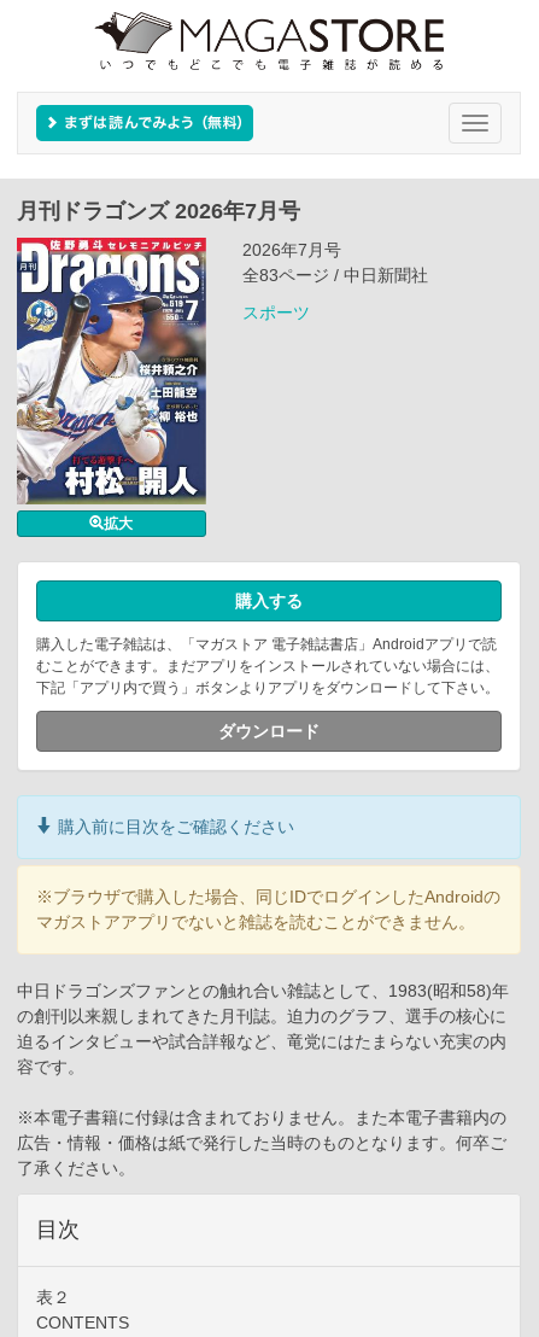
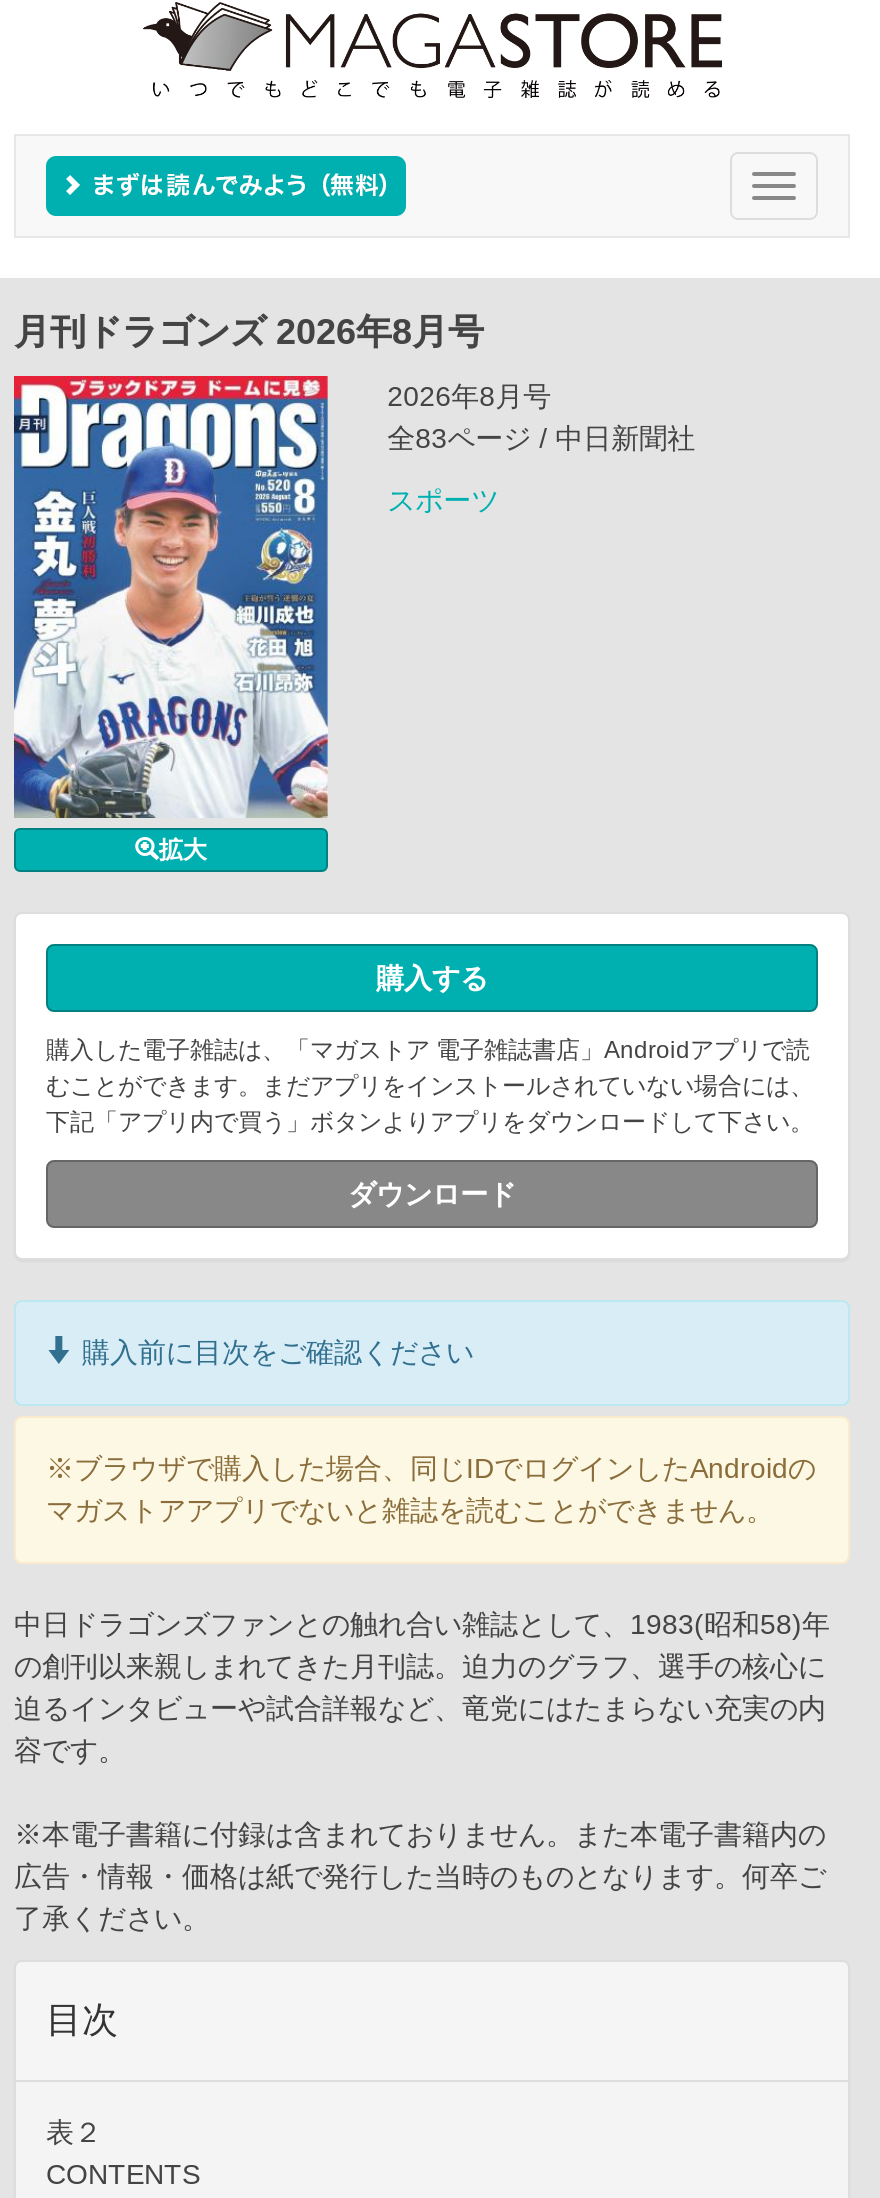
- 月刊ドラゴンズ 2026年7月号
+ 月刊ドラゴンズ 2026年8月号

- [image]
- 2026年7月号
+ [image]
+ 2026年8月号
